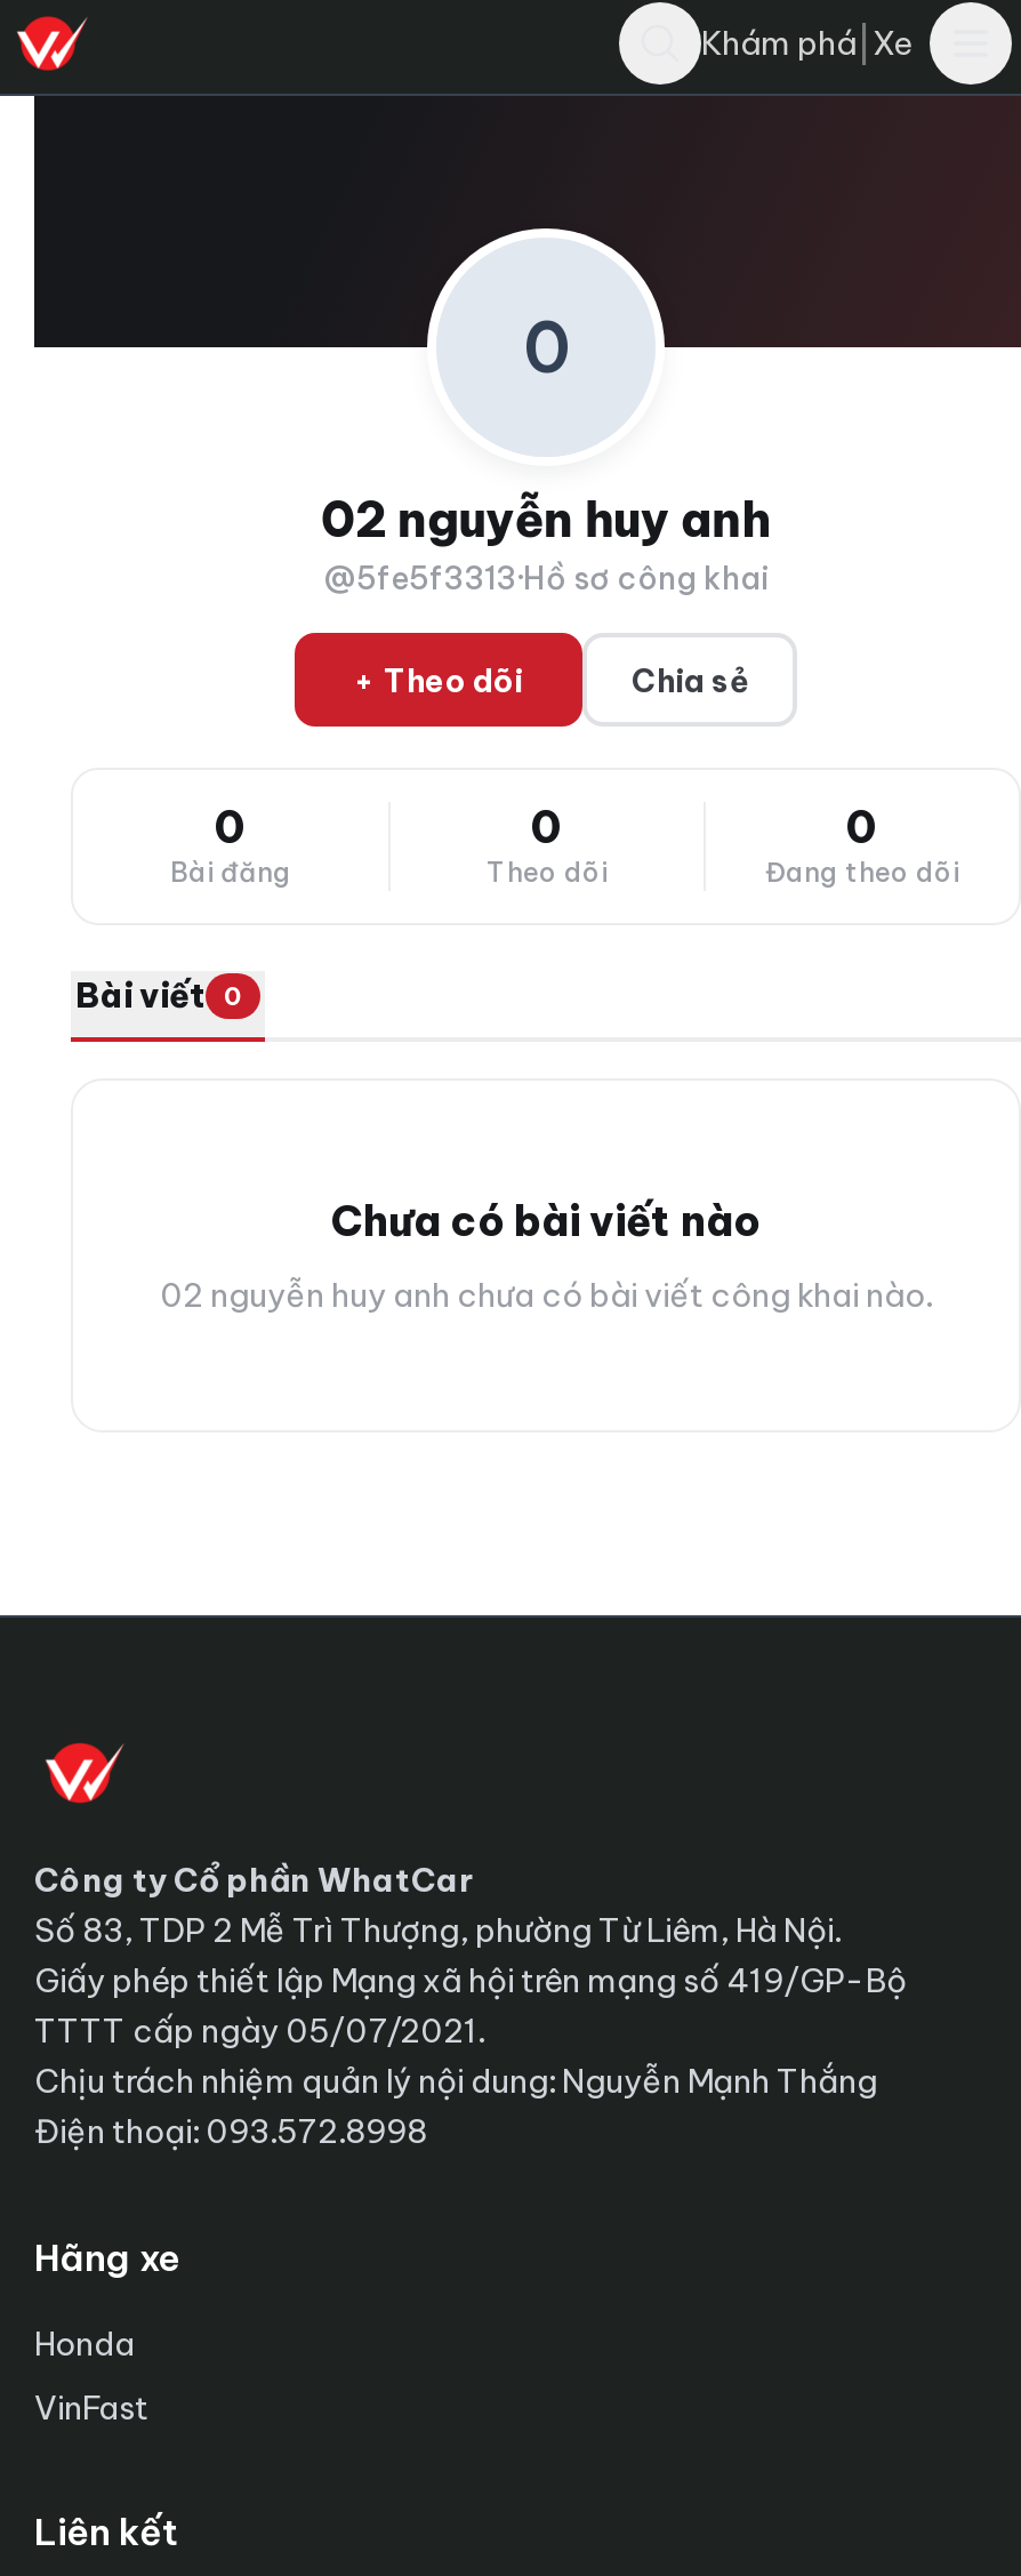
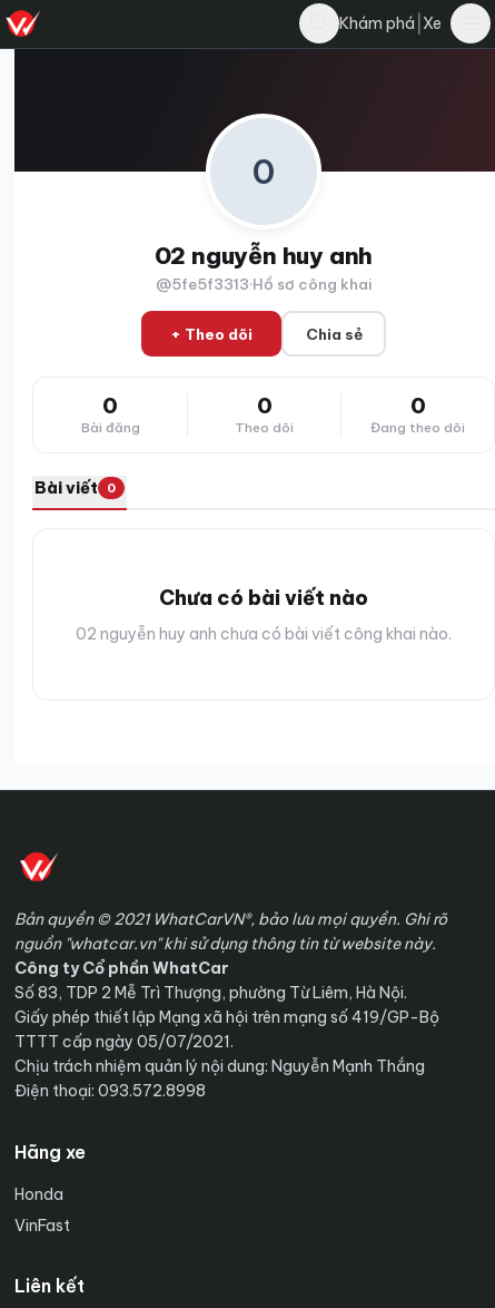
+ Bản quyền © 2021 WhatCarVN®, bảo lưu mọi quyền. Ghi rõ
+ nguồn "whatcar.vn" khi sử dụng thông tin từ website này.
